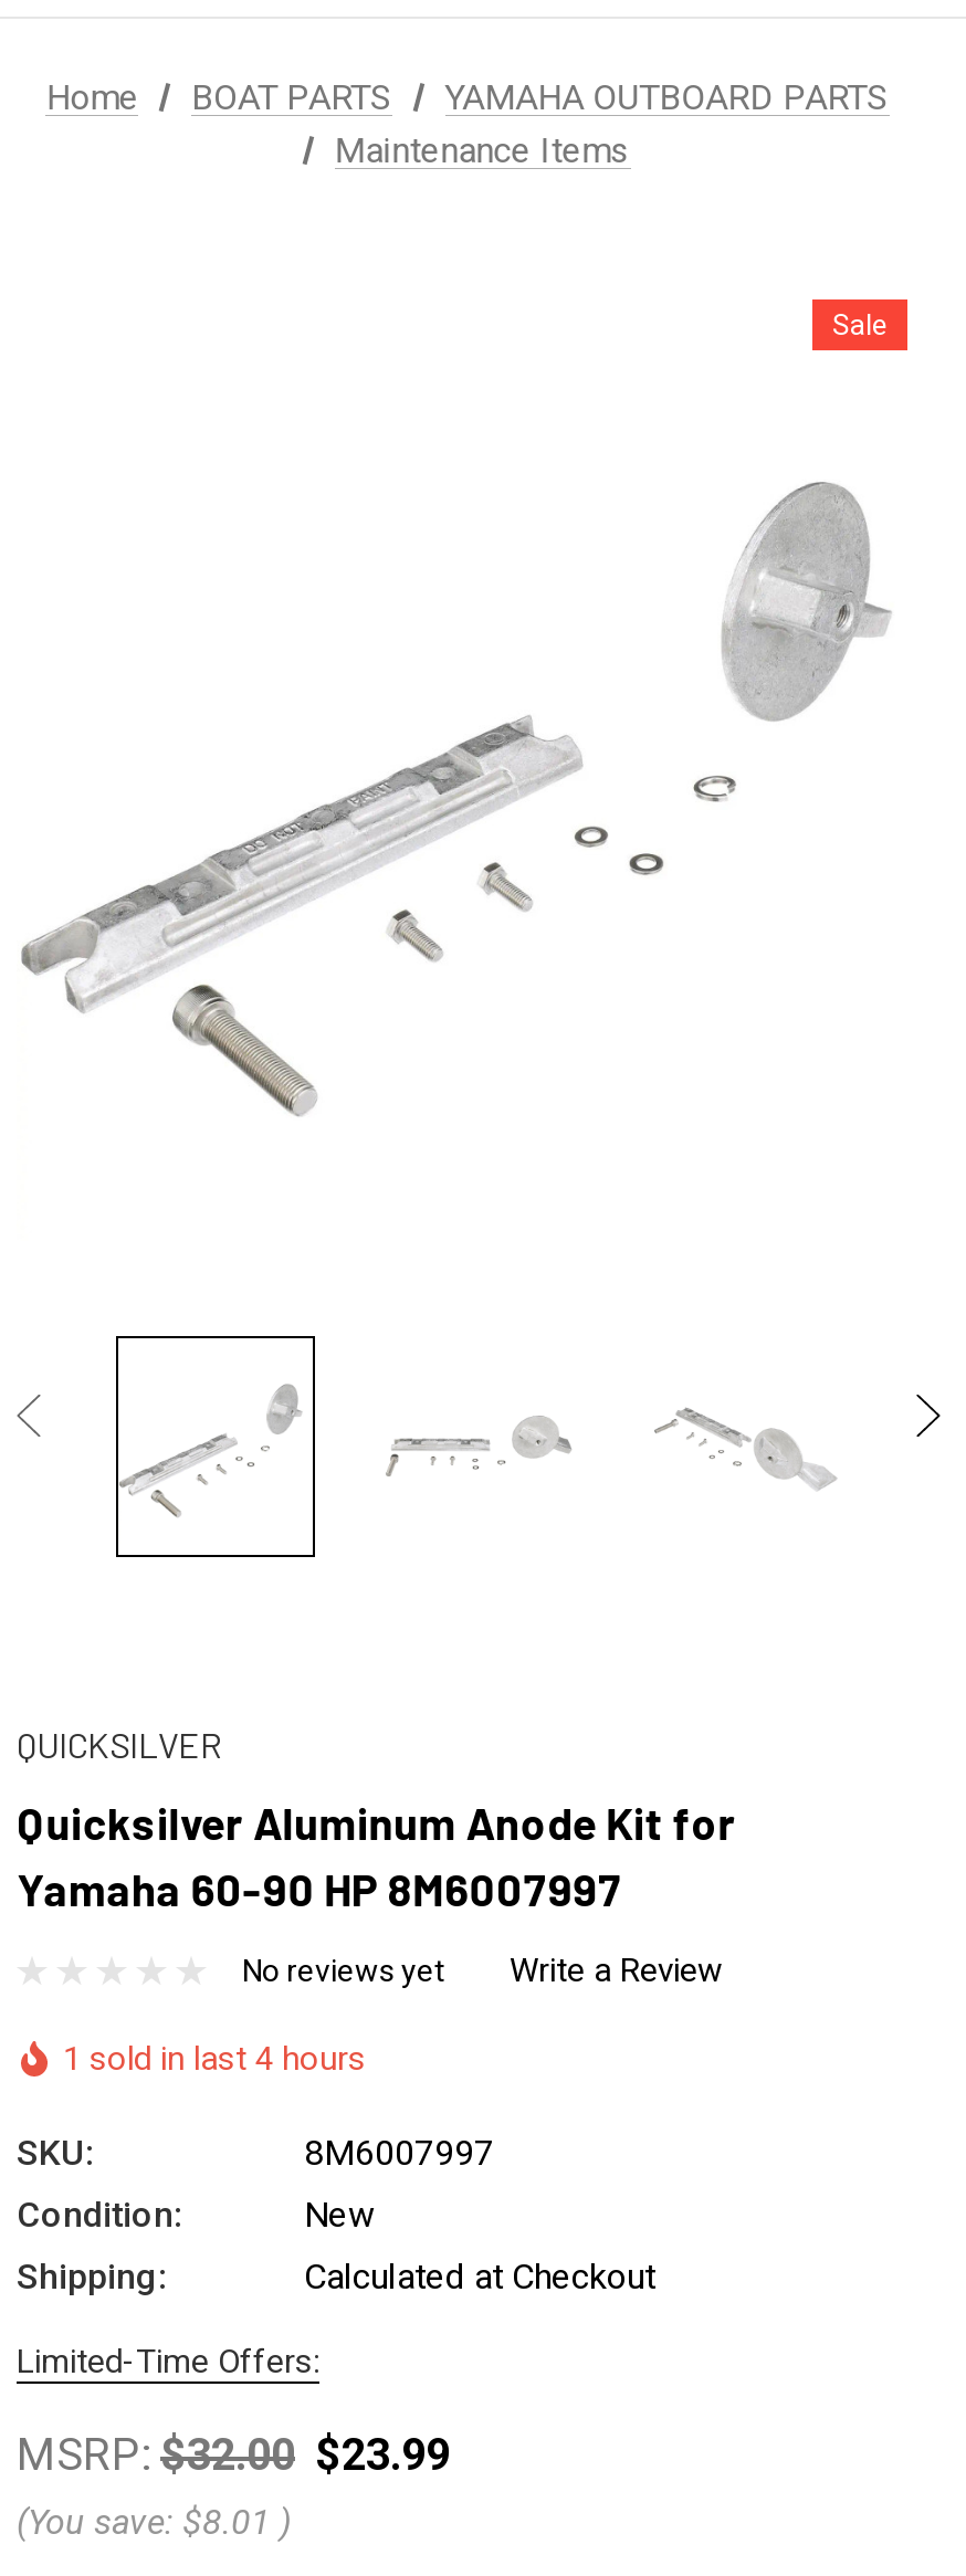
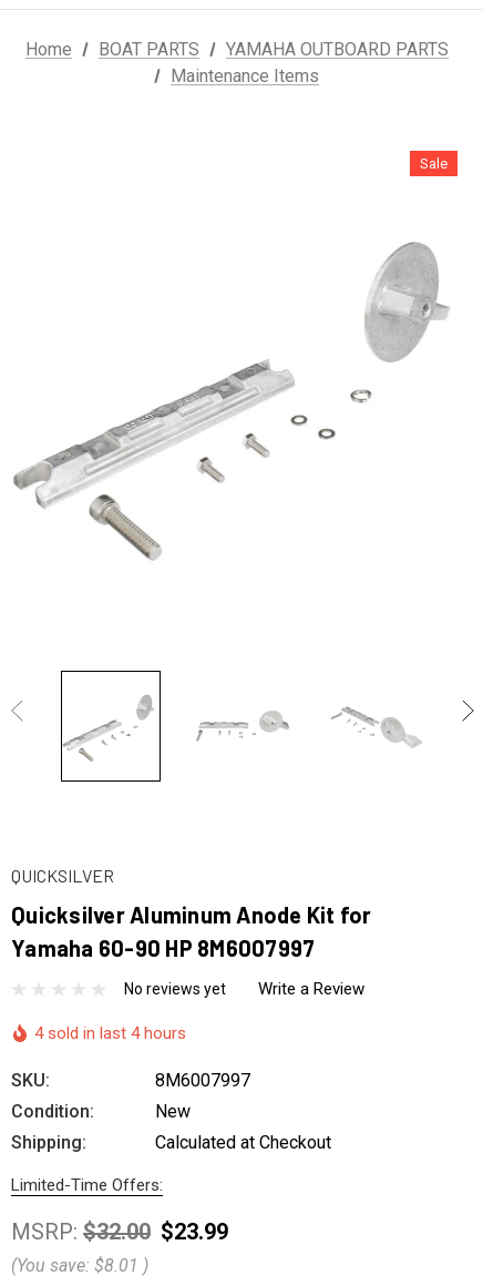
- 1 sold in last 4 hours
+ 4 sold in last 4 hours
